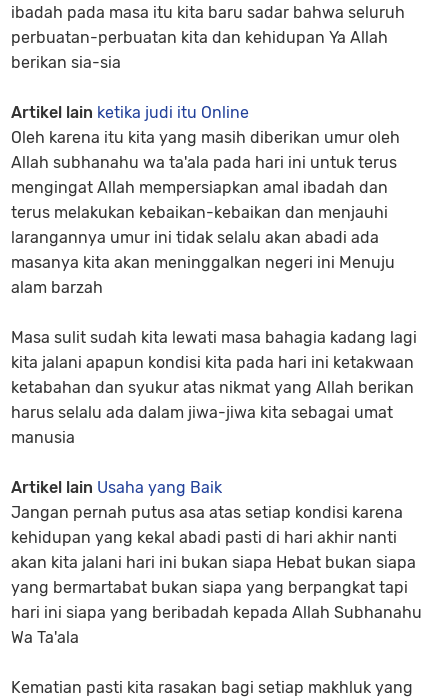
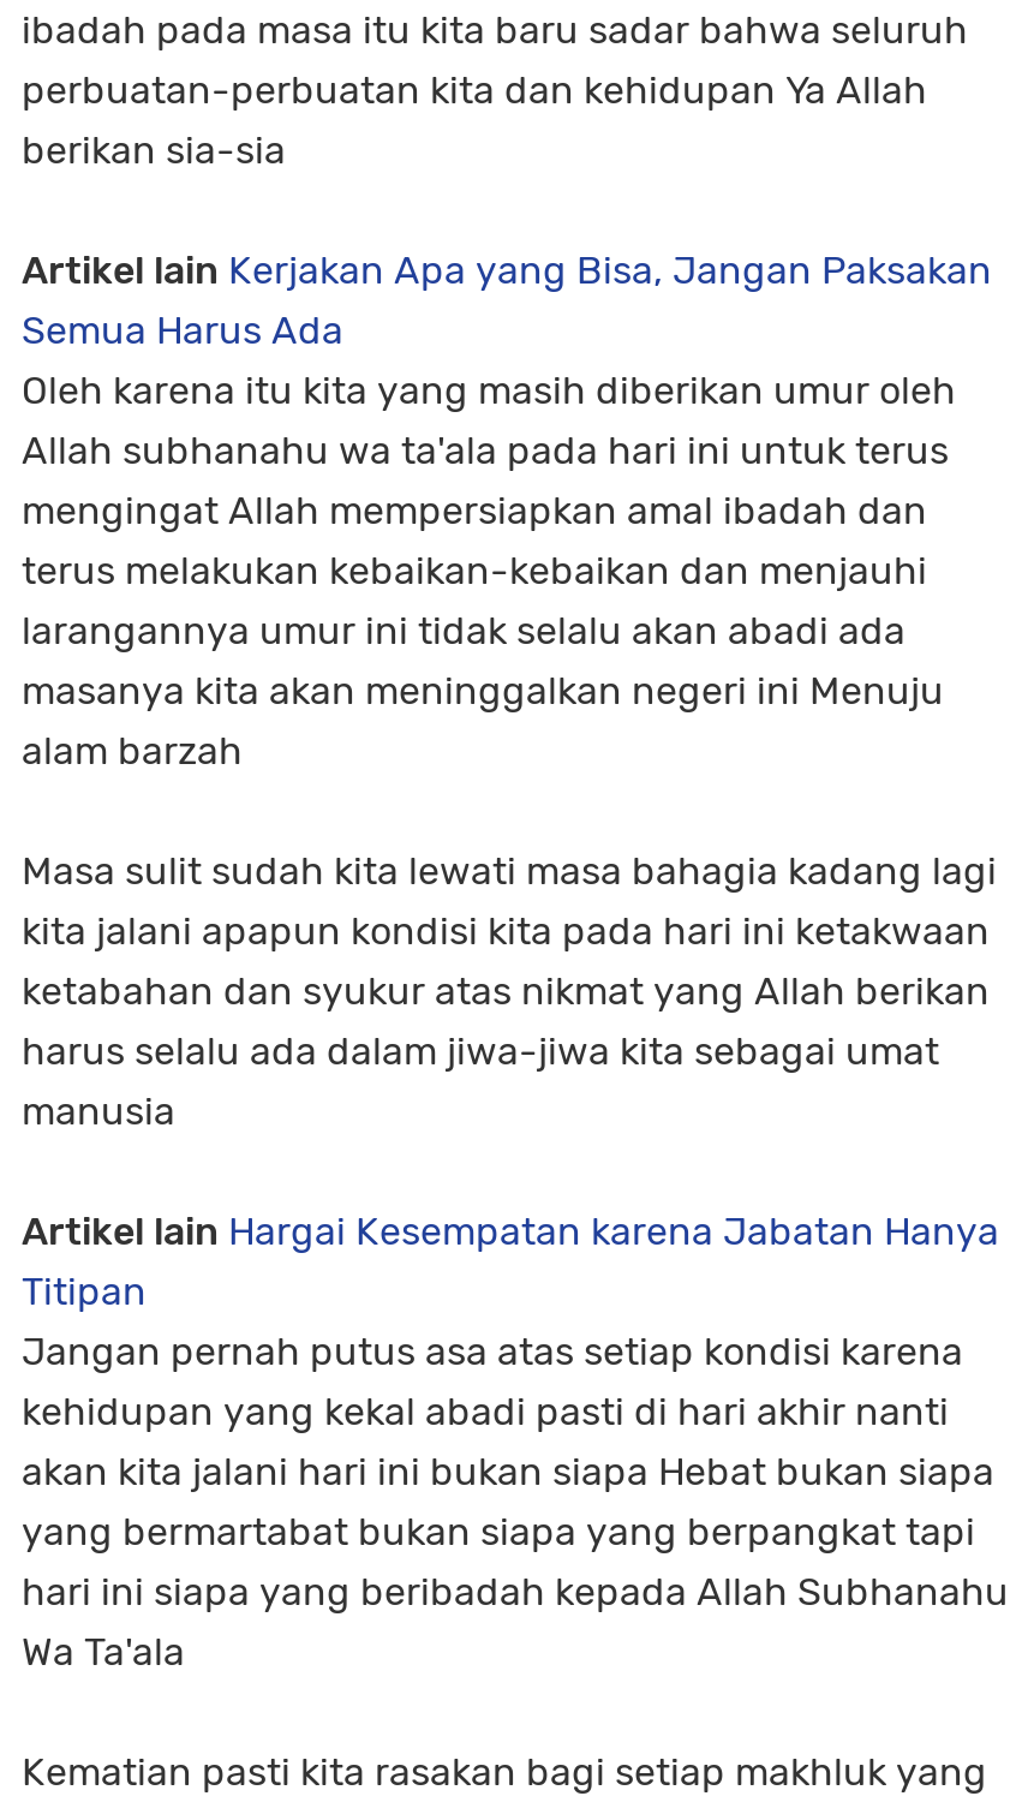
- Artikel lain ketika judi itu Online
+ Artikel lain Kerjakan Apa yang Bisa, Jangan Paksakan
+ Semua Harus Ada

- Artikel lain Usaha yang Baik
+ Artikel lain Hargai Kesempatan karena Jabatan Hanya
+ Titipan
